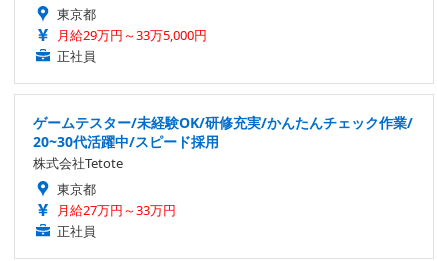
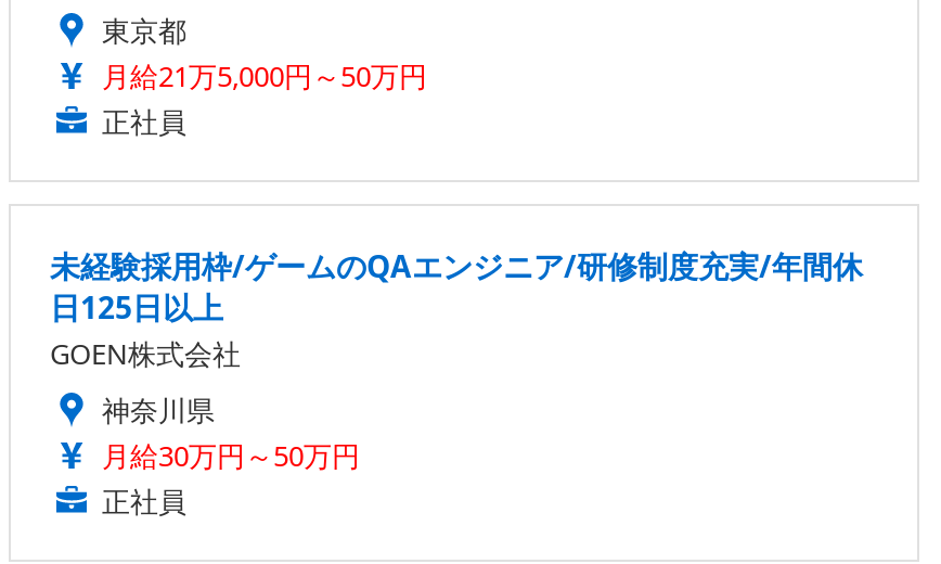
- 月給29万円～33万5,000円
+ 月給21万5,000円～50万円

- ゲームテスター/未経験OK/研修充実/かんたんチェック作業/
- 20~30代活躍中/スピード採用
- 株式会社Tetote
- 東京都
- 月給27万円～33万円
+ 未経験採用枠/ゲームのQAエンジニア/研修制度充実/年間休
+ 日125日以上
+ GOEN株式会社
+ 神奈川県
+ 月給30万円～50万円
